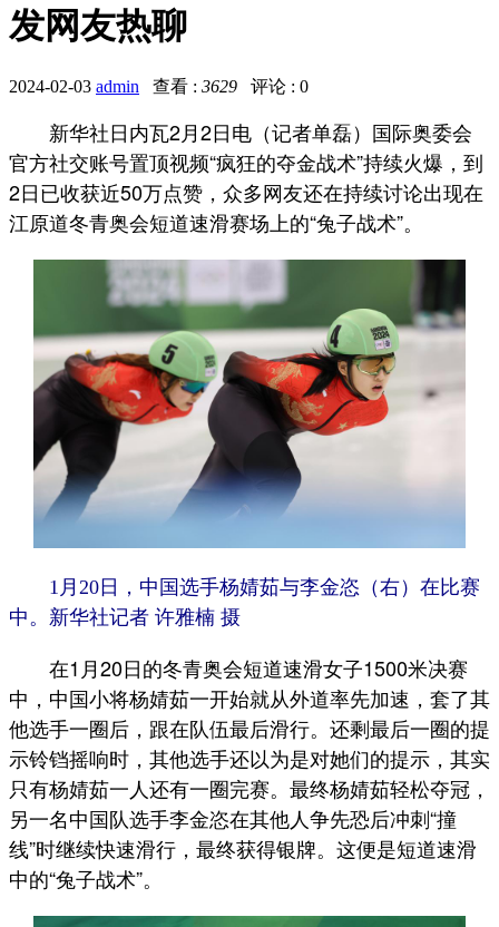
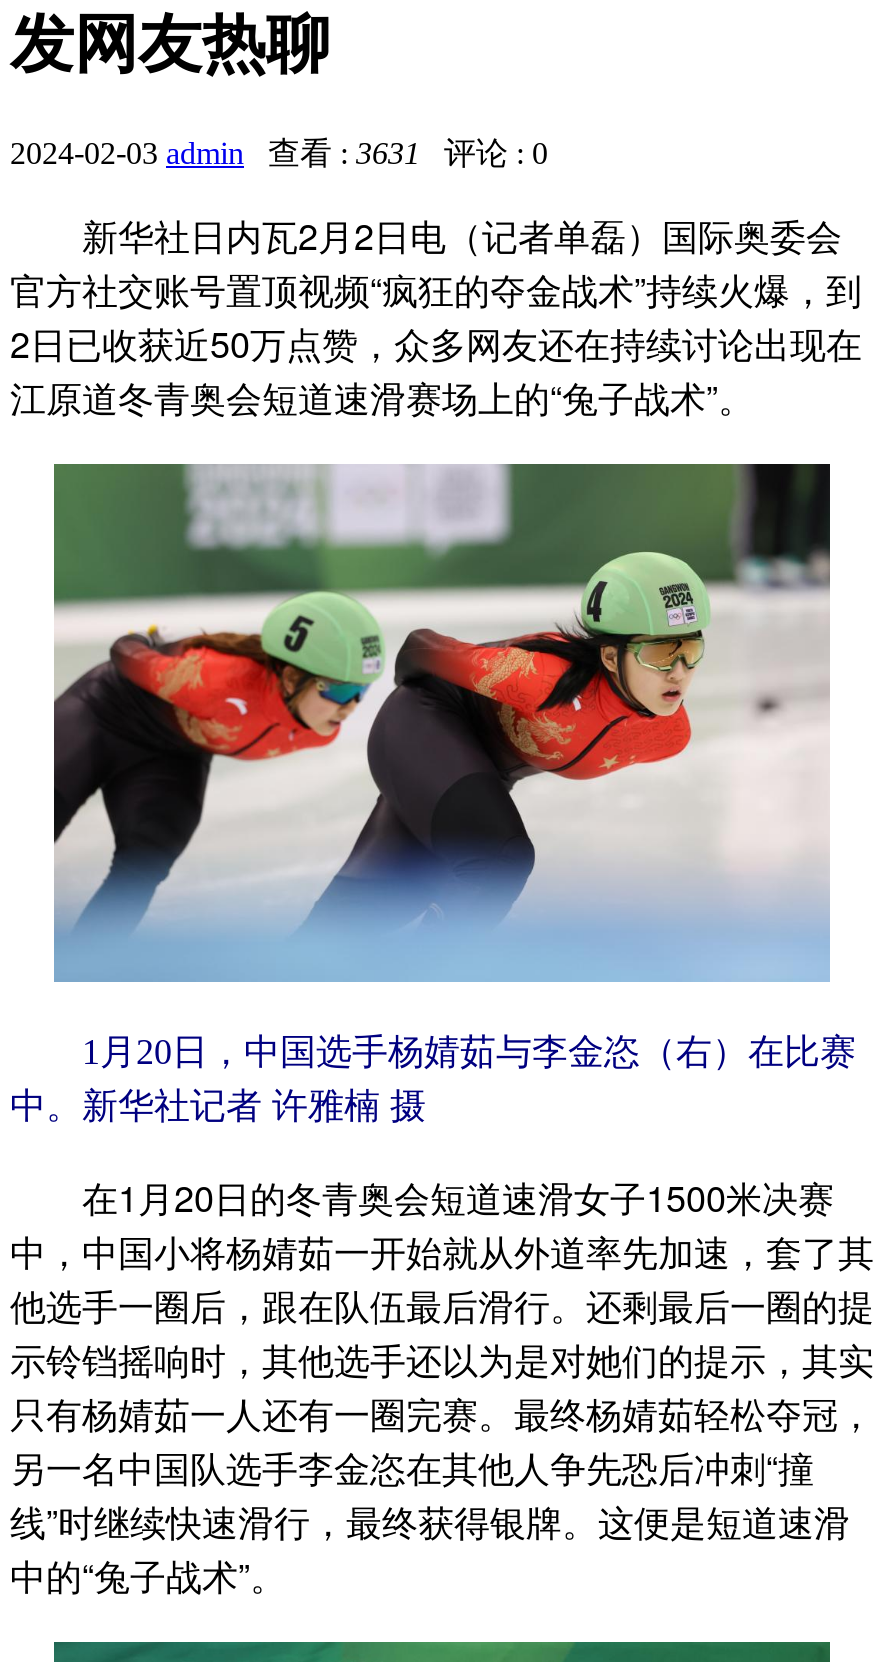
- 2024-02-03 admin查看 : 3629评论 : 0
+ 2024-02-03 admin查看 : 3631评论 : 0
